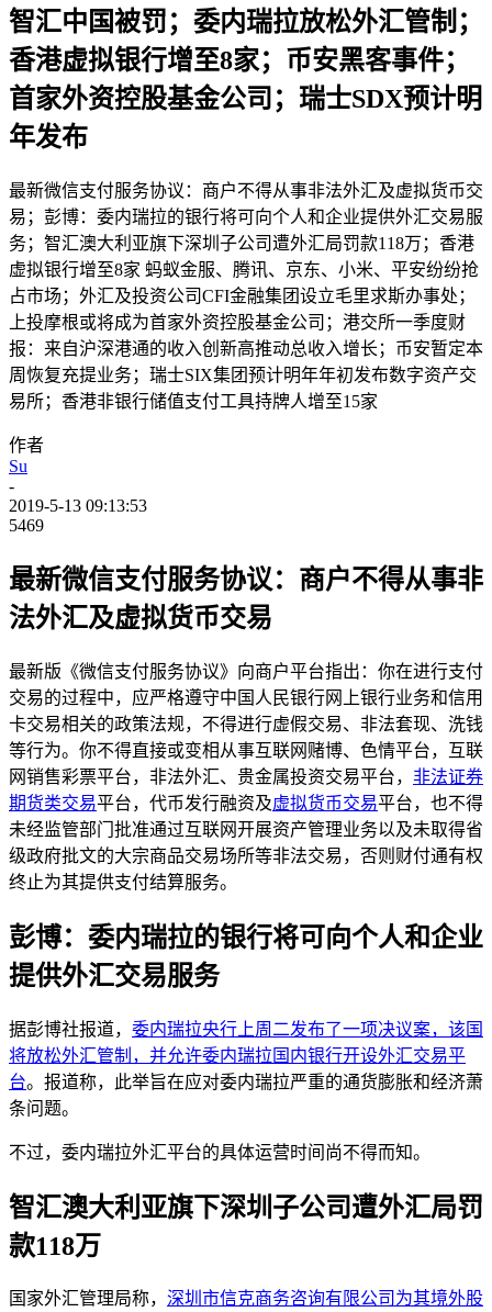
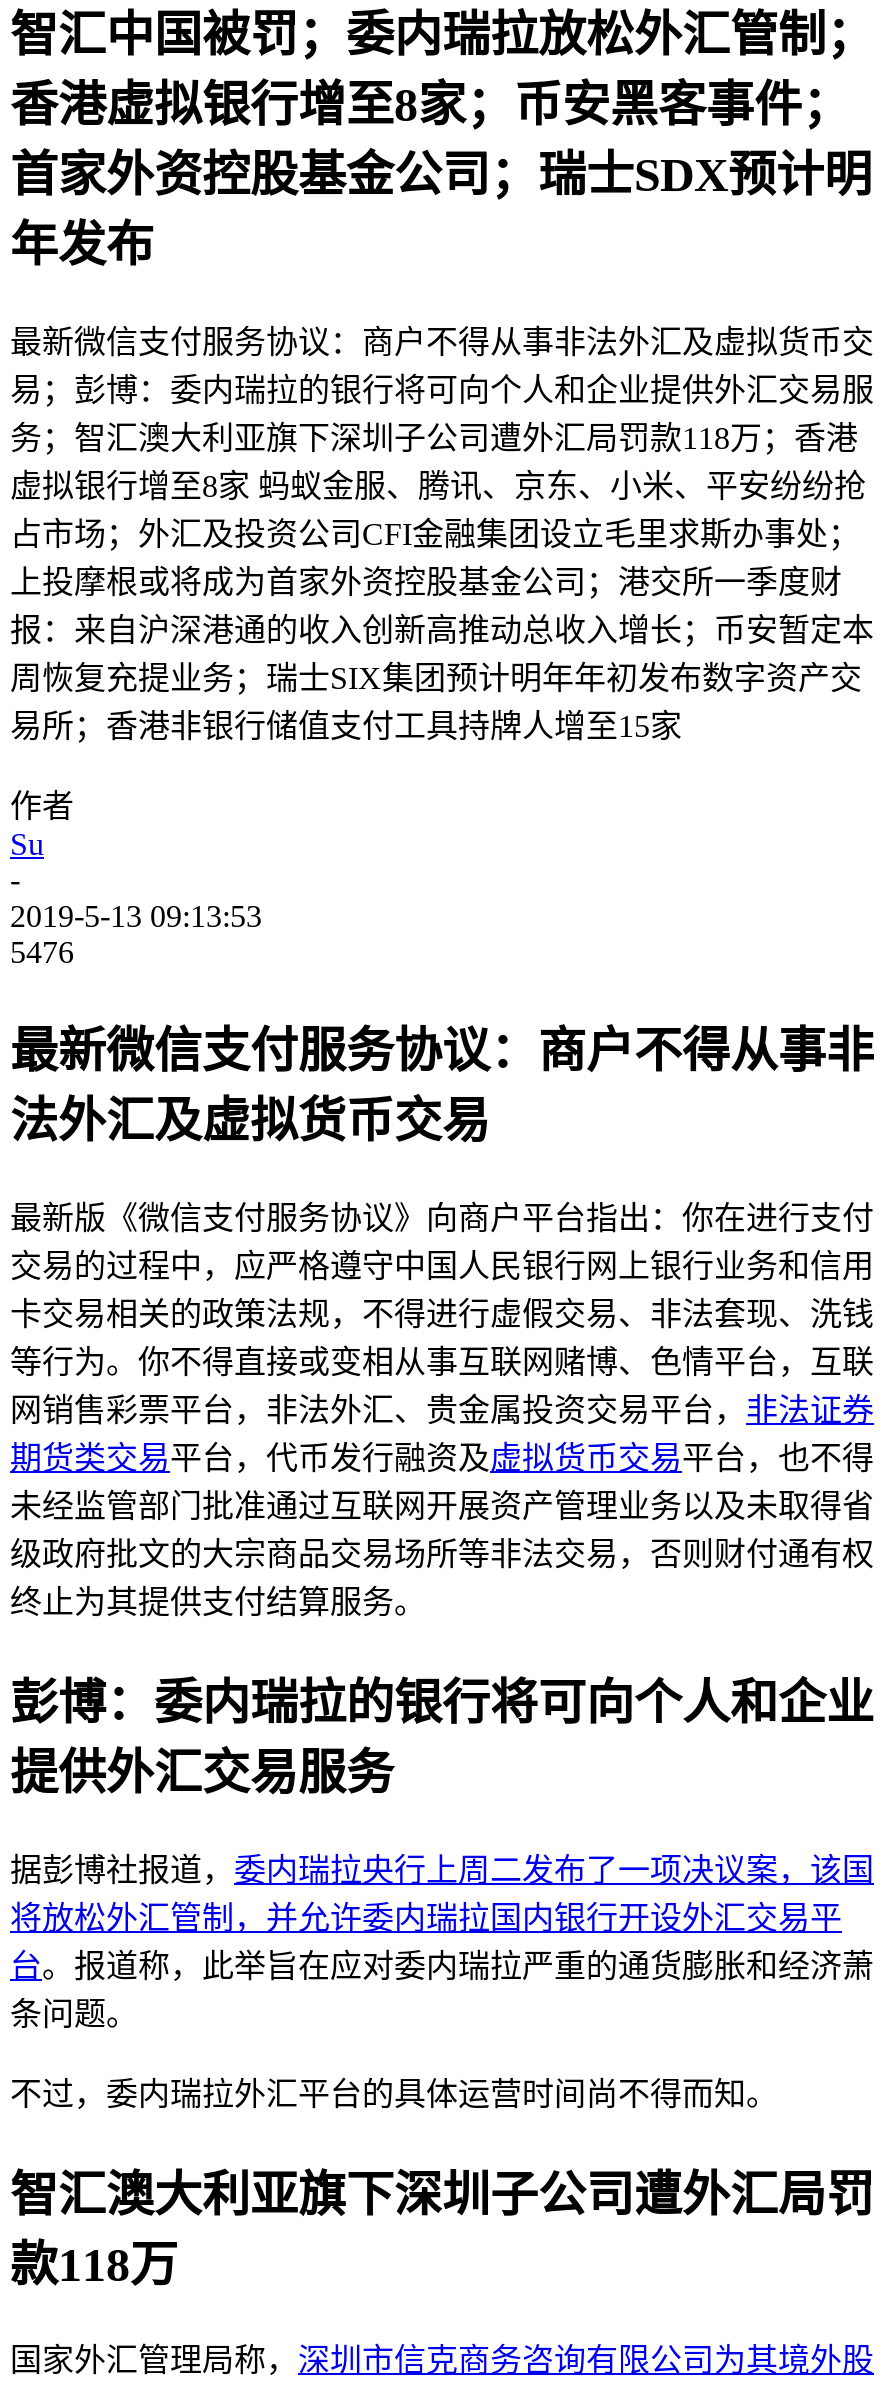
- 5469
+ 5476
